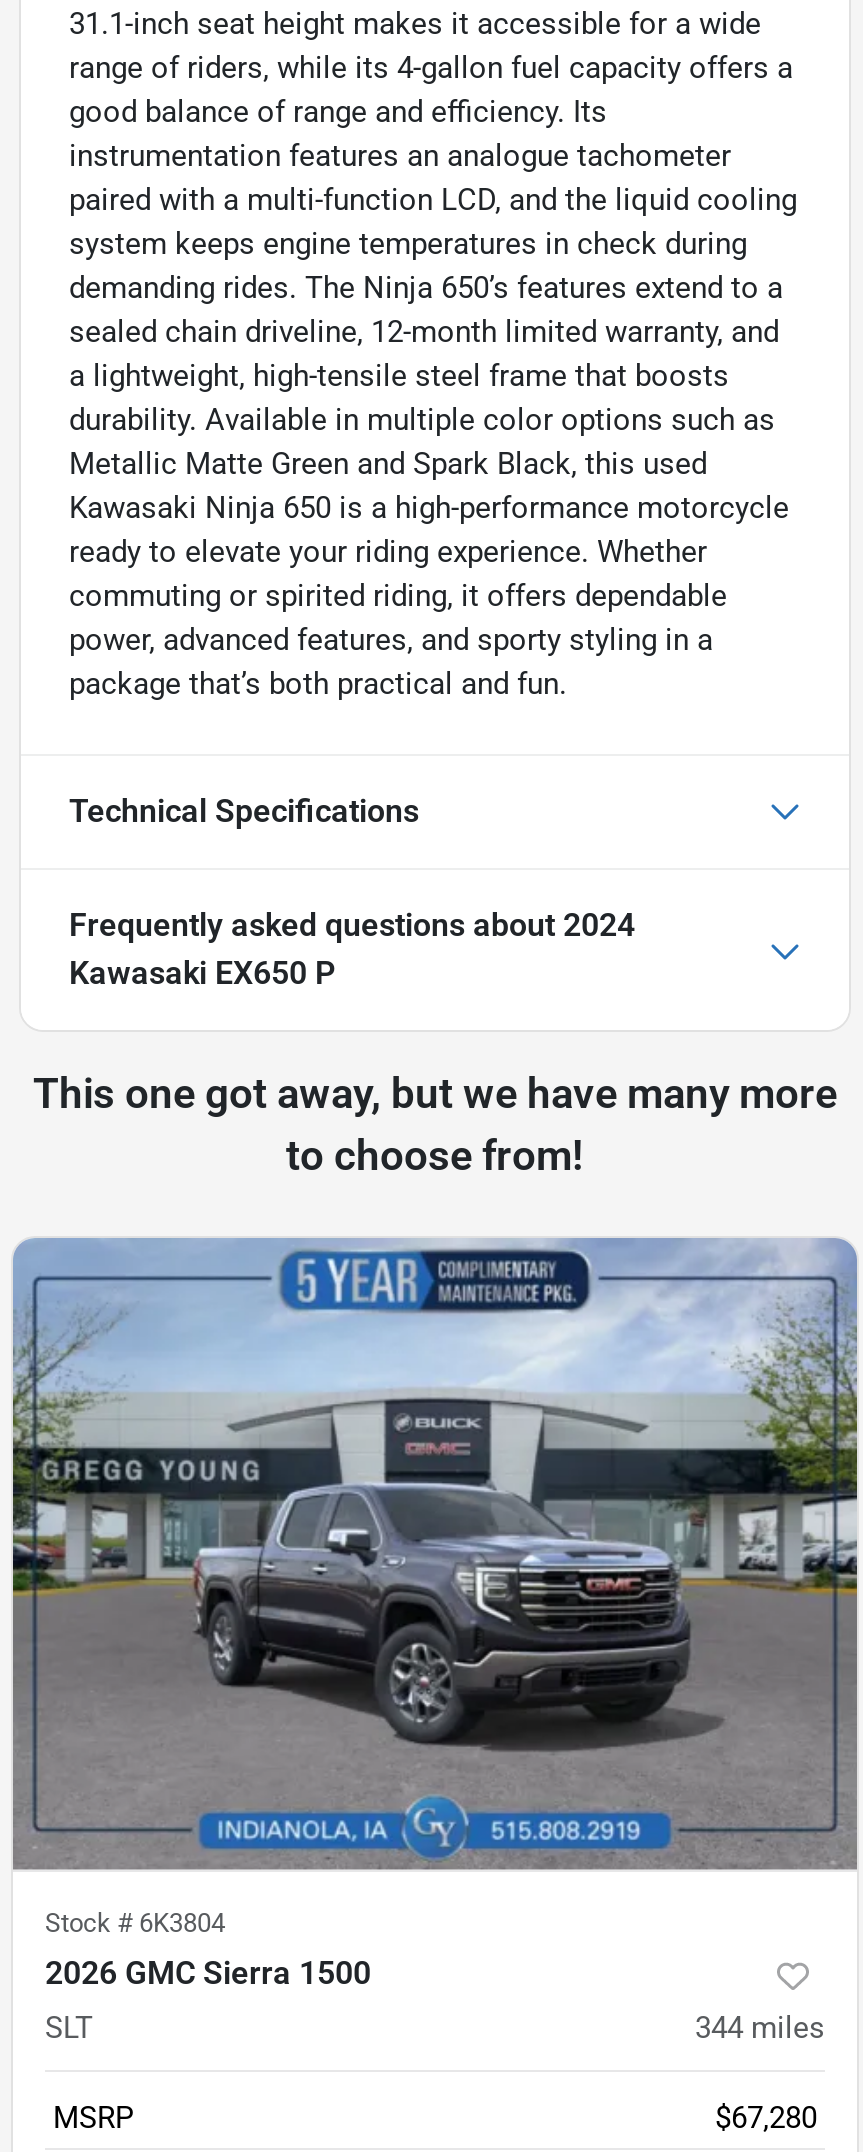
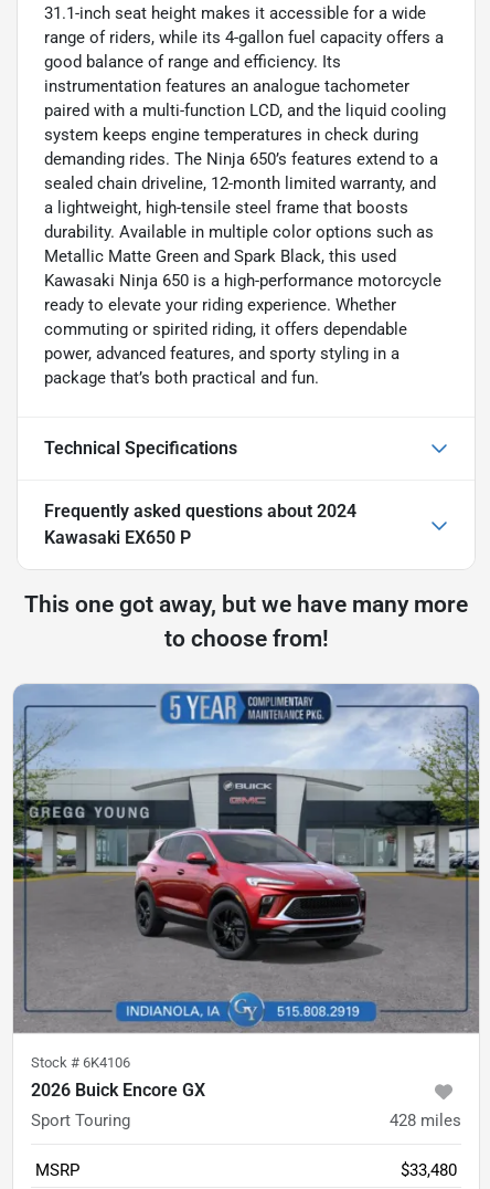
- [image]
+ [image]

- Stock #6K3804
- 2026 GMC Sierra 1500
+ Stock #6K4106
+ 2026 Buick Encore GX

- SLT
- 344 miles
+ Sport Touring
+ 428 miles

- $67,280
+ $33,480
